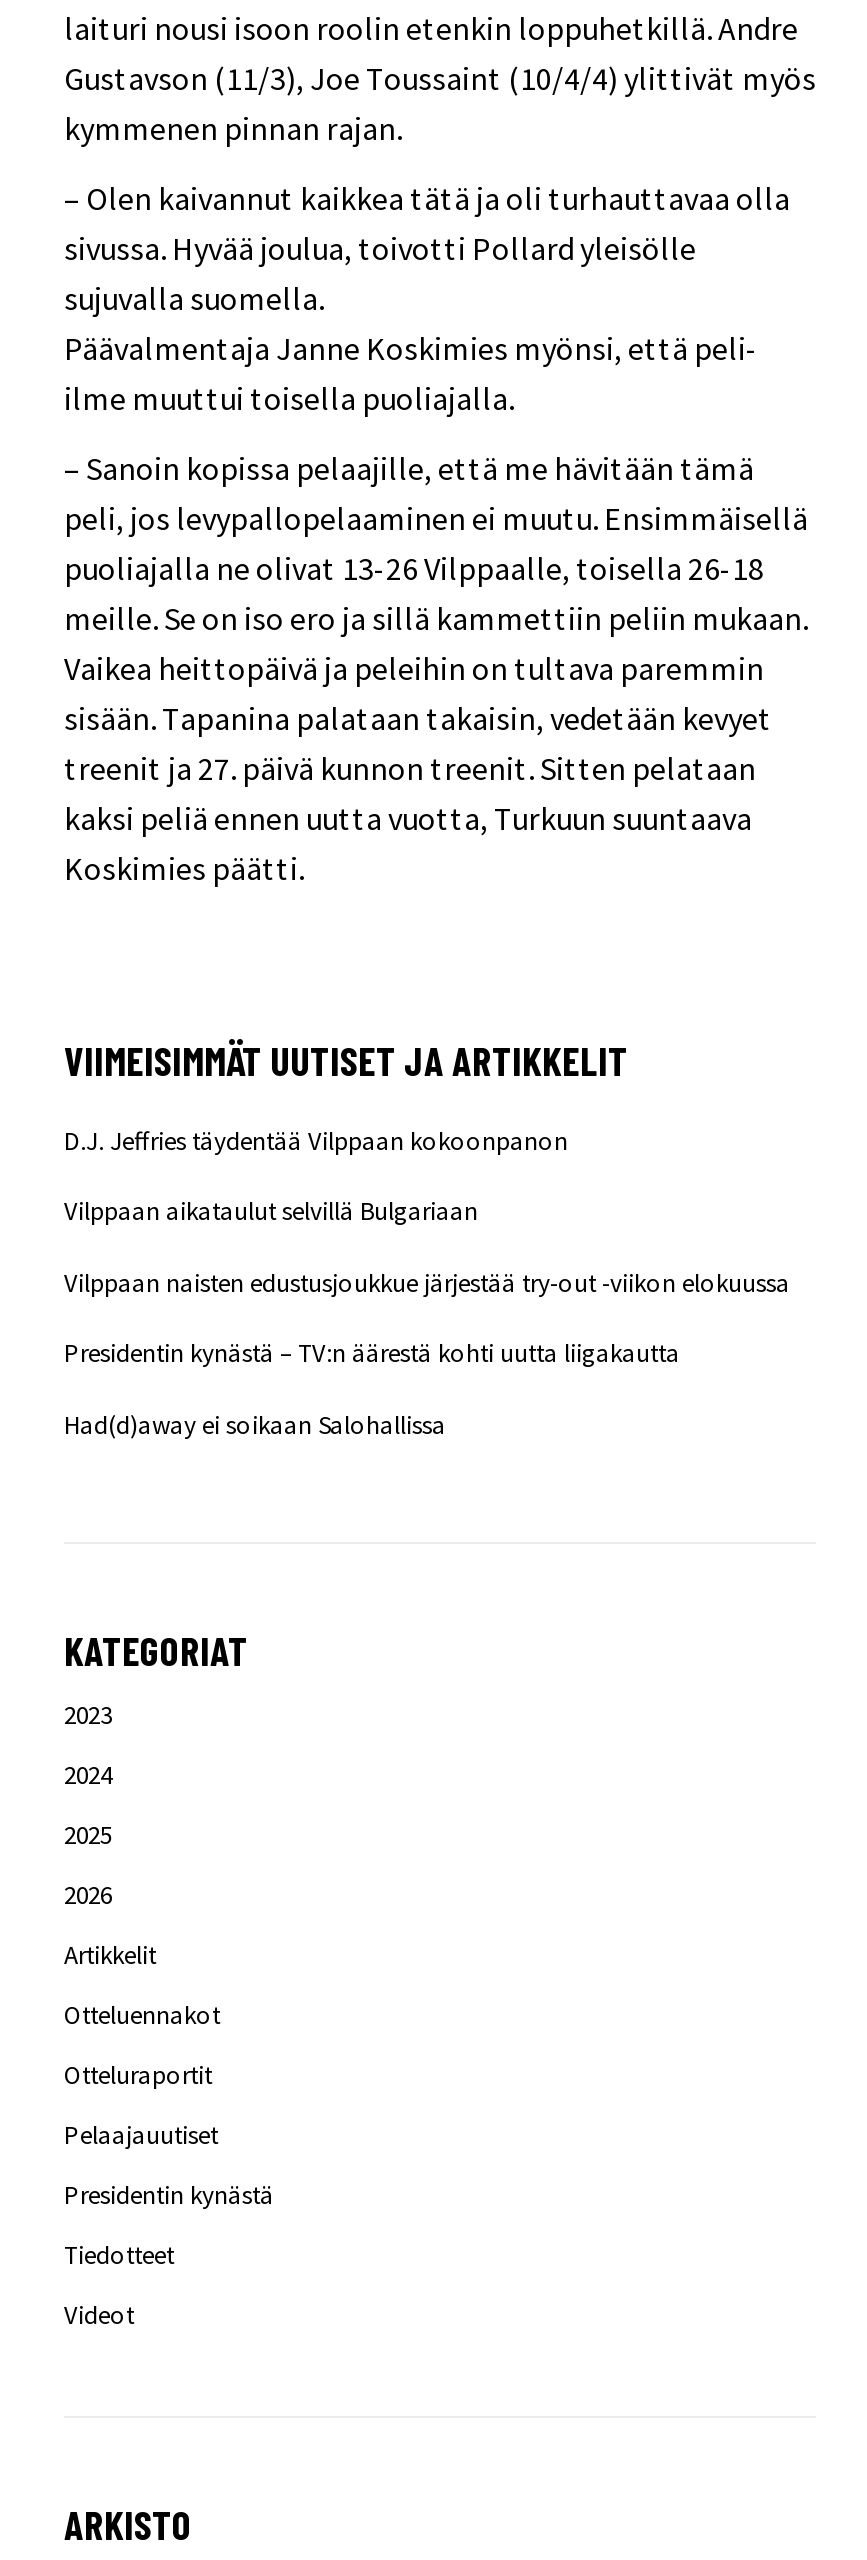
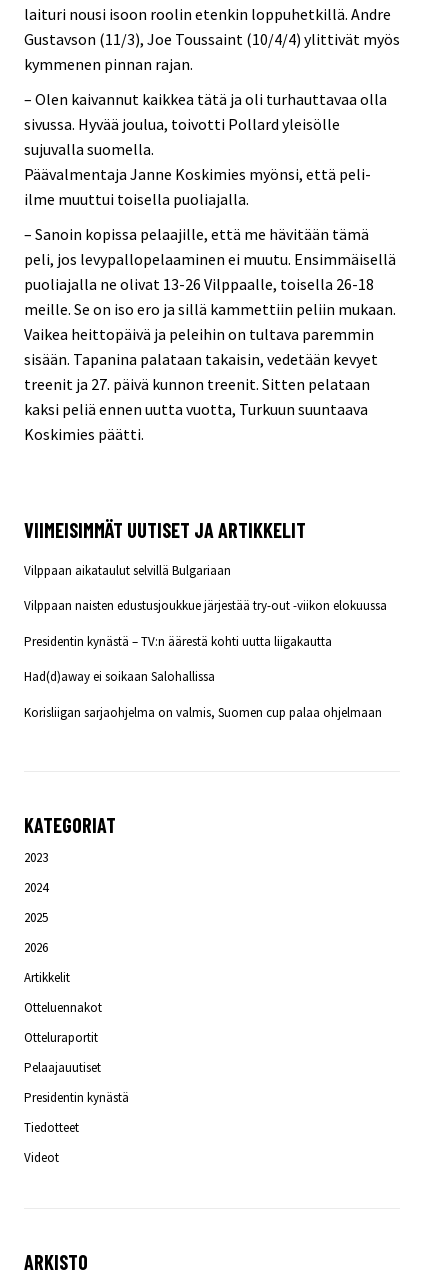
- D.J. Jeffries täydentää Vilppaan kokoonpanon

moved up: Vilppaan aikataulut selvillä Bulgariaan | Vilppaan naisten edustusjoukkue järjestää try-out -viikon elokuussa | Presidentin kynästä – TV:n äärestä kohti uutta liigakautta | Had(d)away ei soikaan Salohallissa

+ Korisliigan sarjaohjelma on valmis, Suomen cup palaa ohjelmaan
